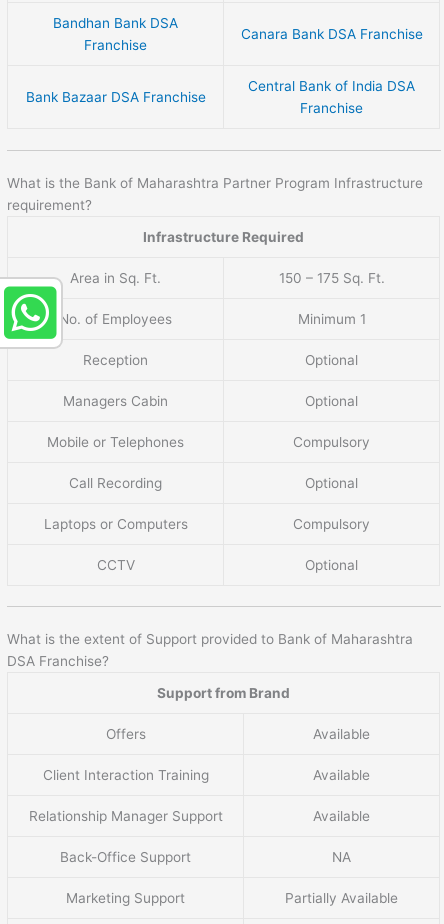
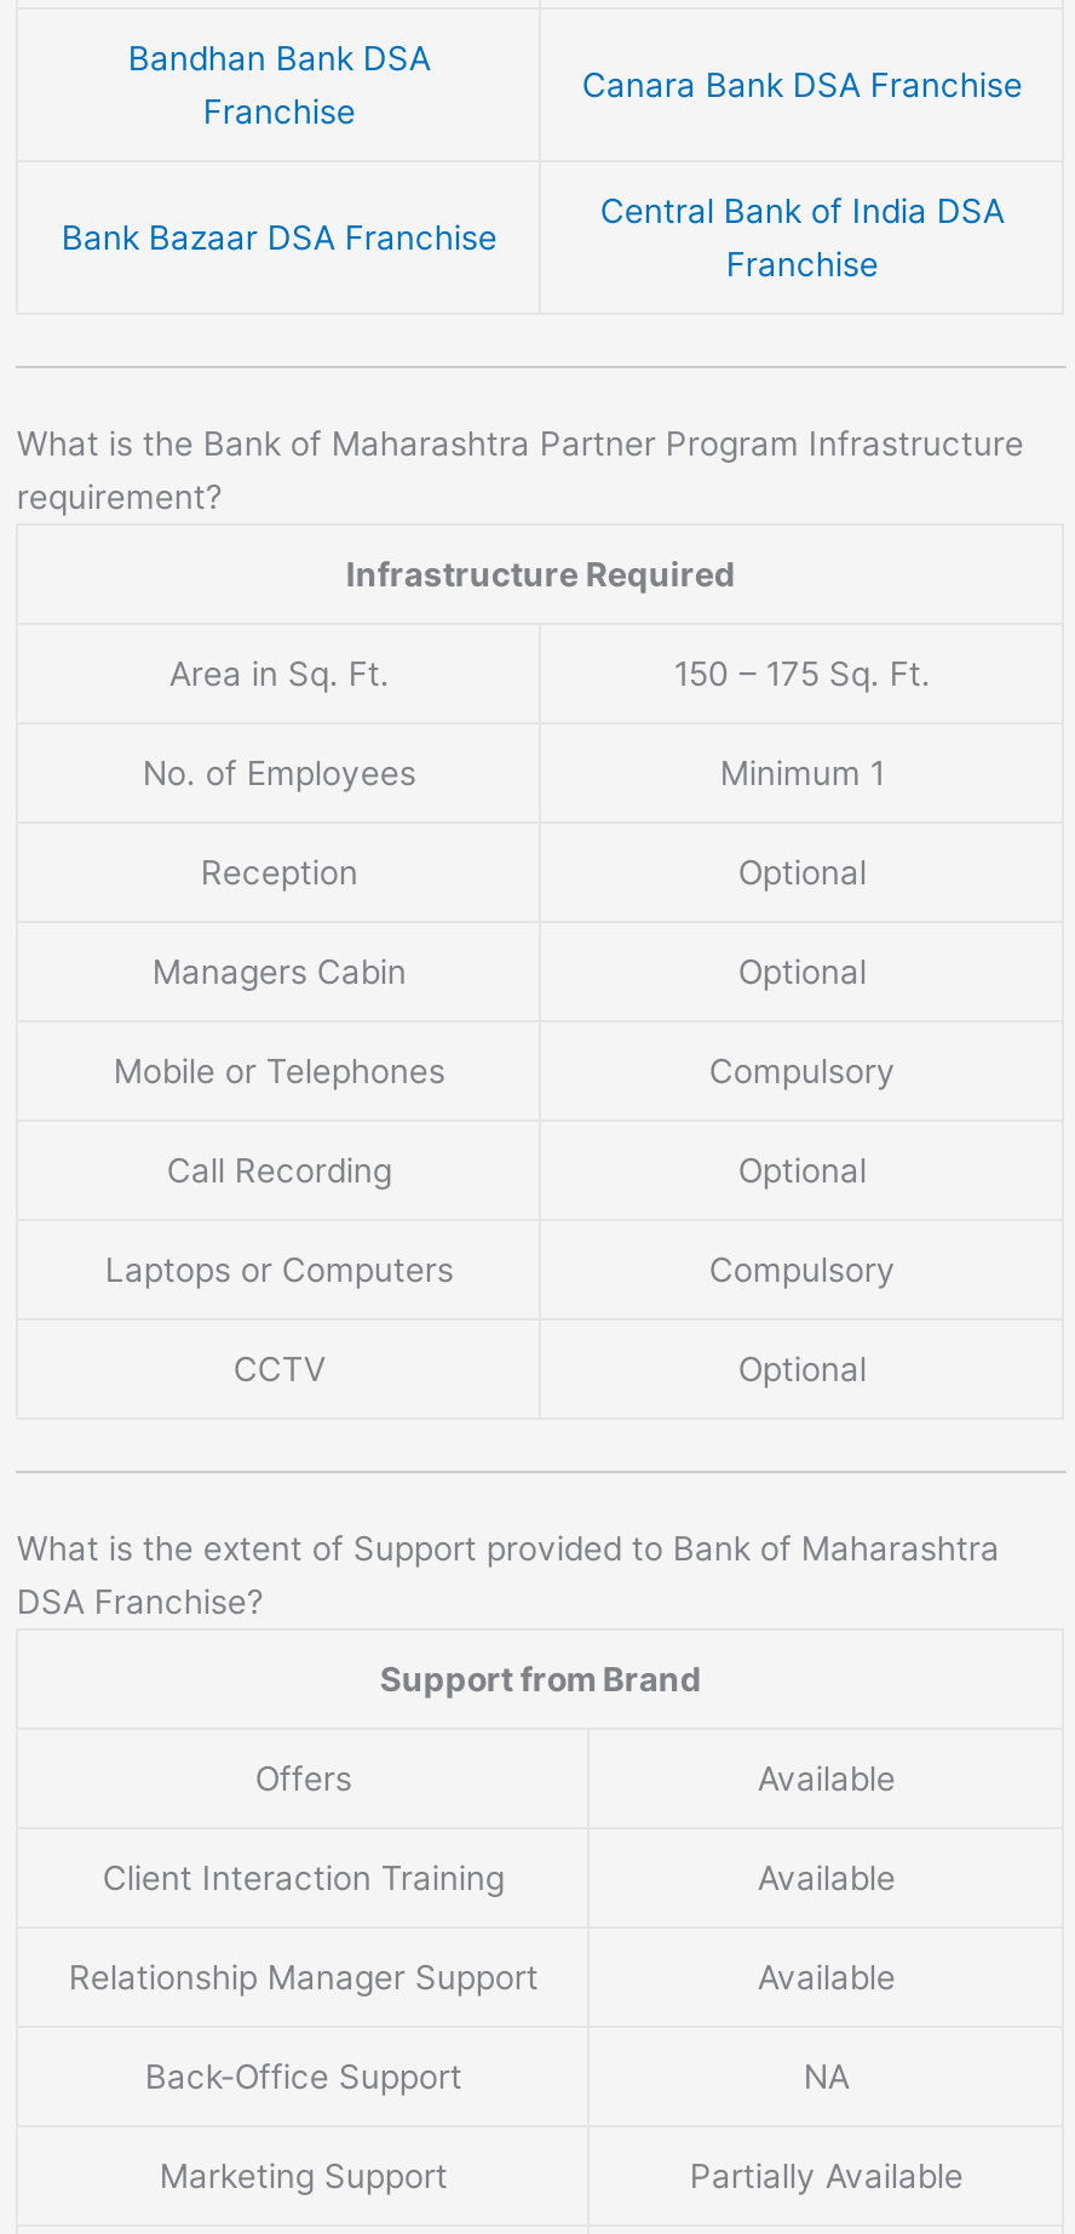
- [image]
